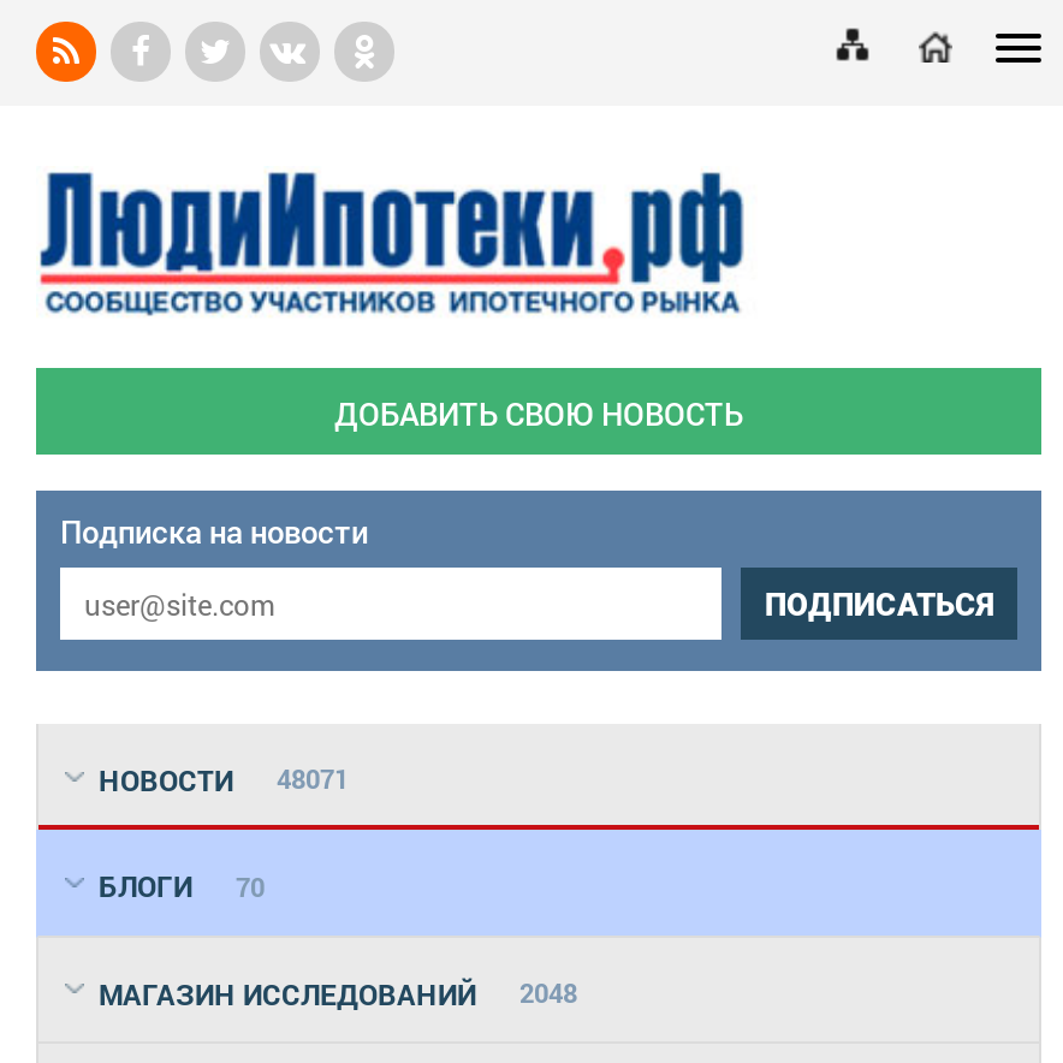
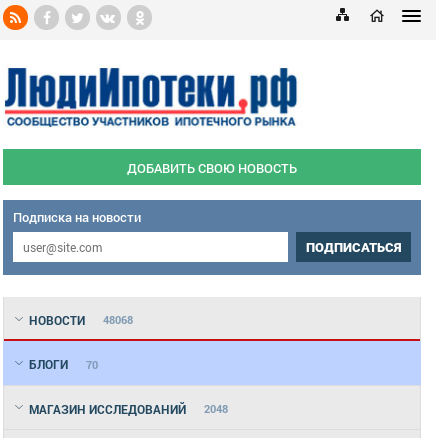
- НОВОСТИ 48071
+ НОВОСТИ 48068
